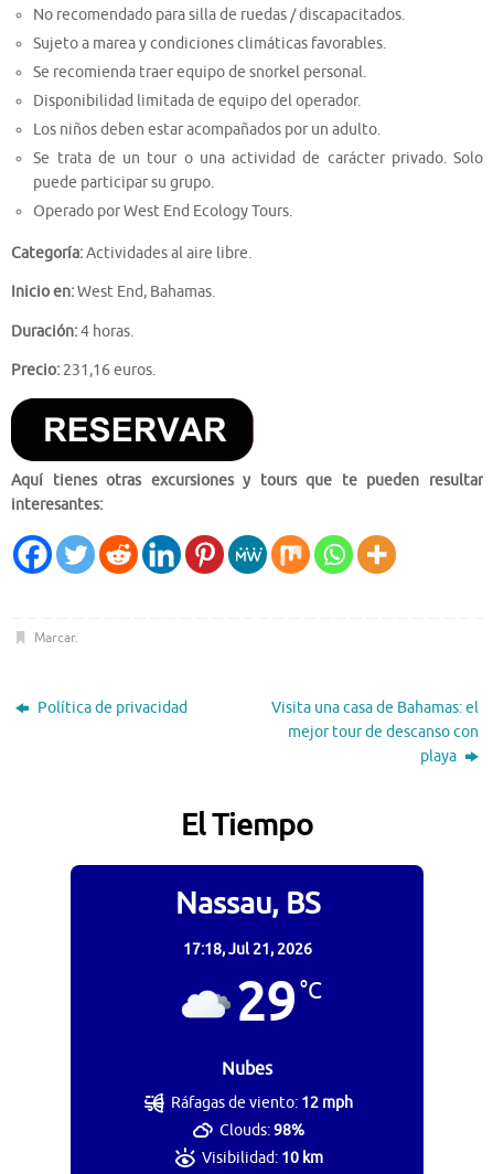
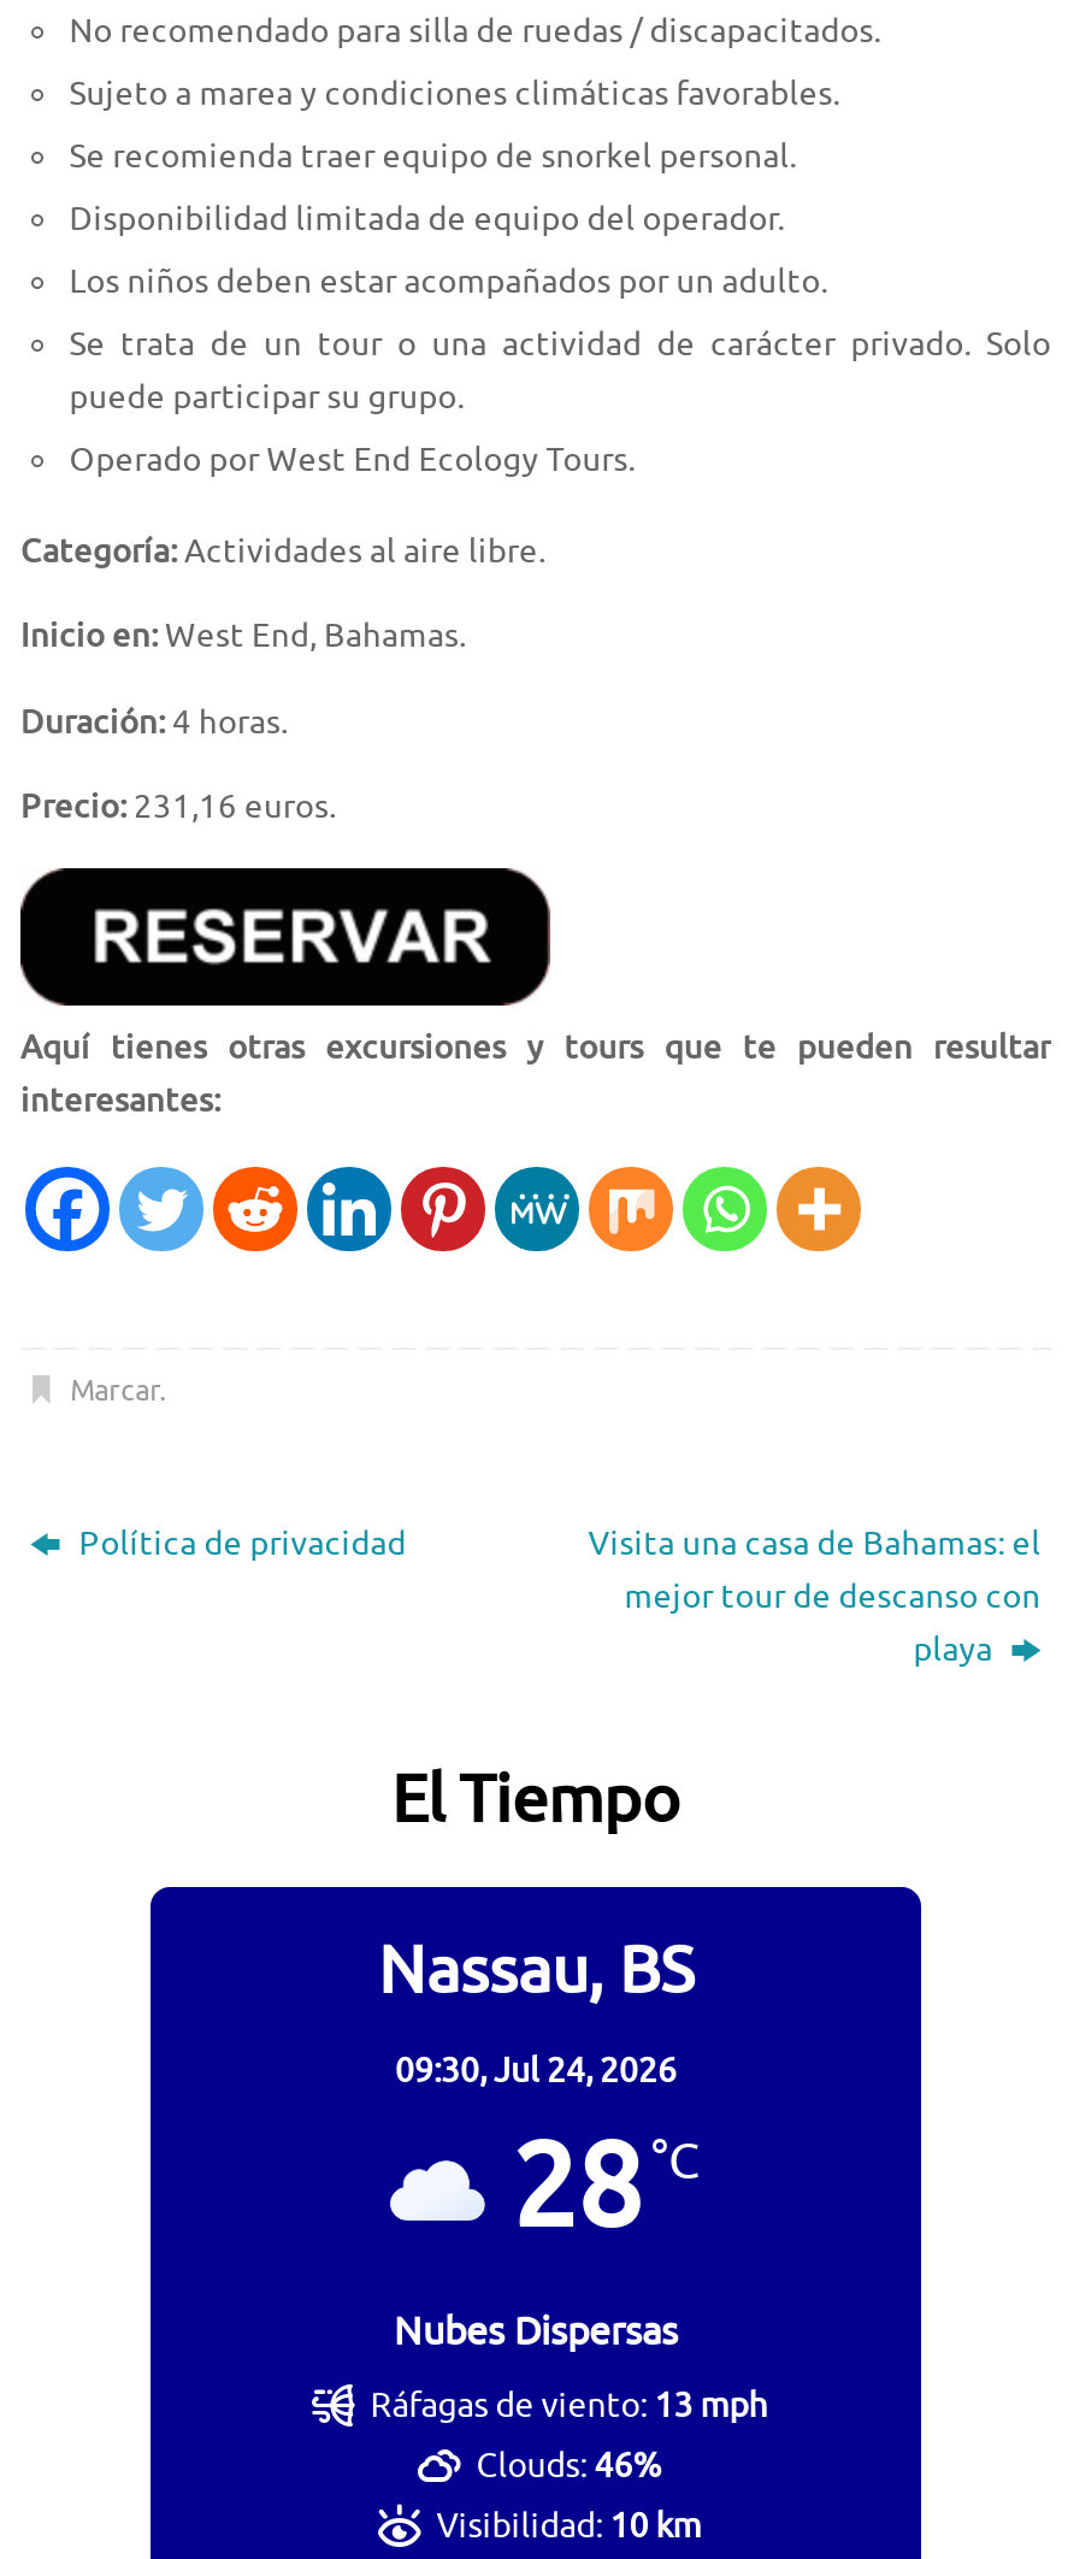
- 17:18, Jul 21, 2026
- 29 °C
- Nubes
+ 09:30, Jul 24, 2026
+ 28 °C
+ Nubes Dispersas

- Ráfagas de viento: 12 mph
+ Ráfagas de viento: 13 mph

- Clouds: 98%
+ Clouds: 46%
